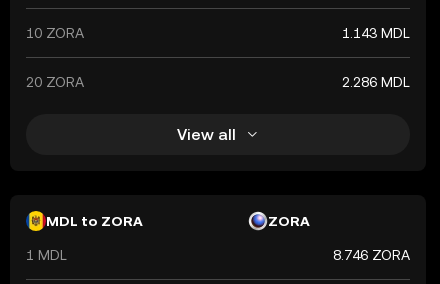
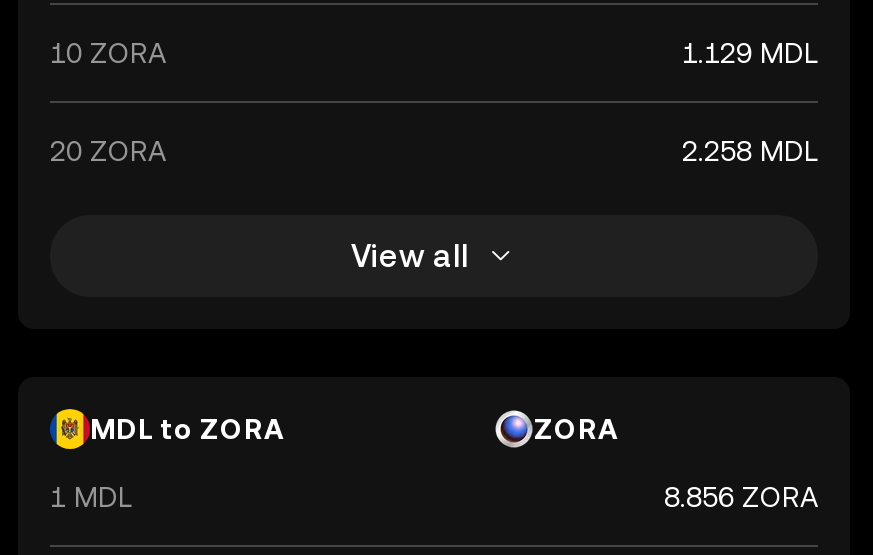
- 1.143 MDL
+ 1.129 MDL

- 2.286 MDL
+ 2.258 MDL

- 8.746 ZORA
+ 8.856 ZORA
